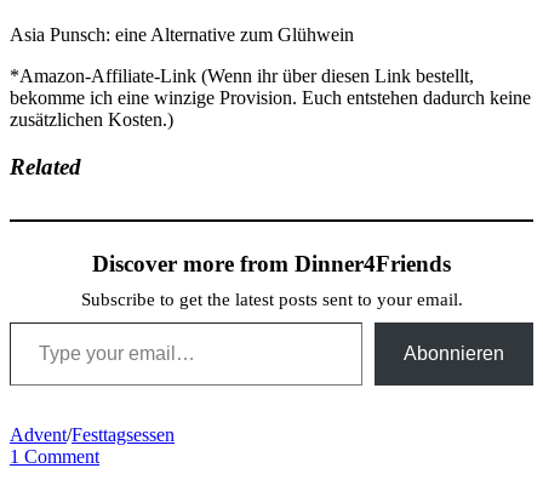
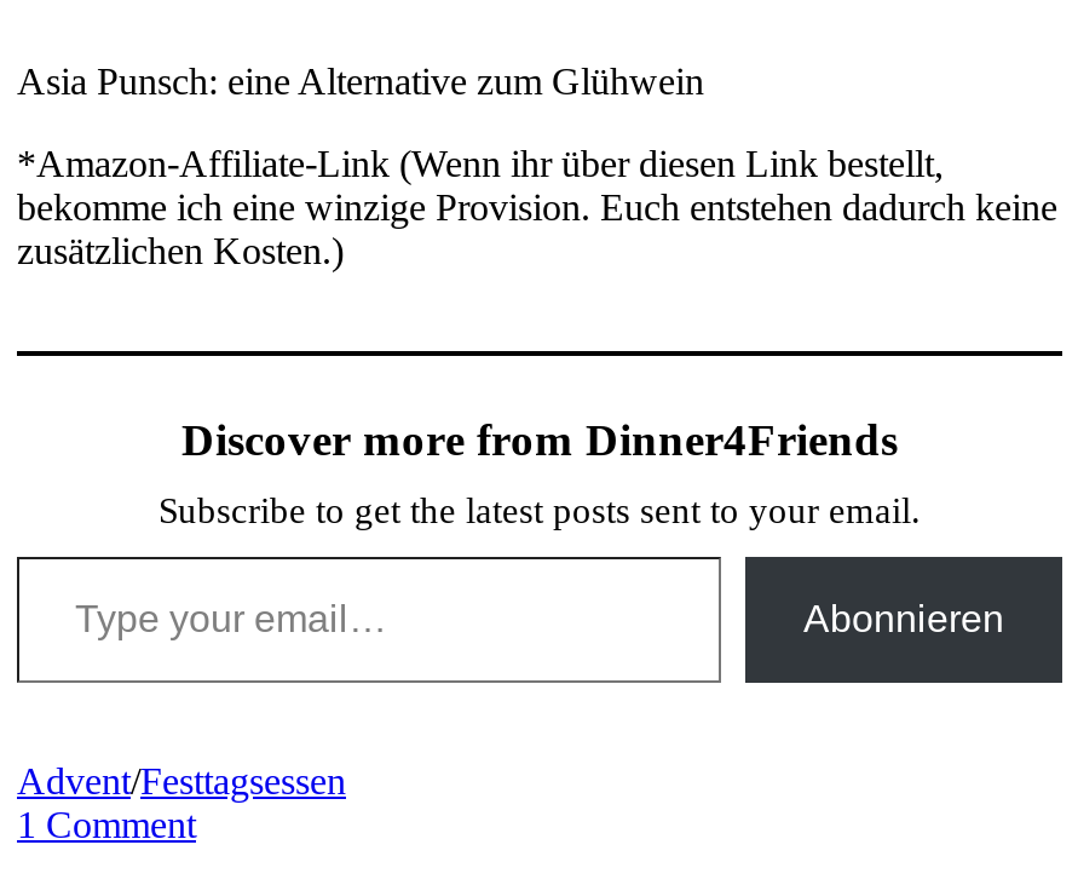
- Related
